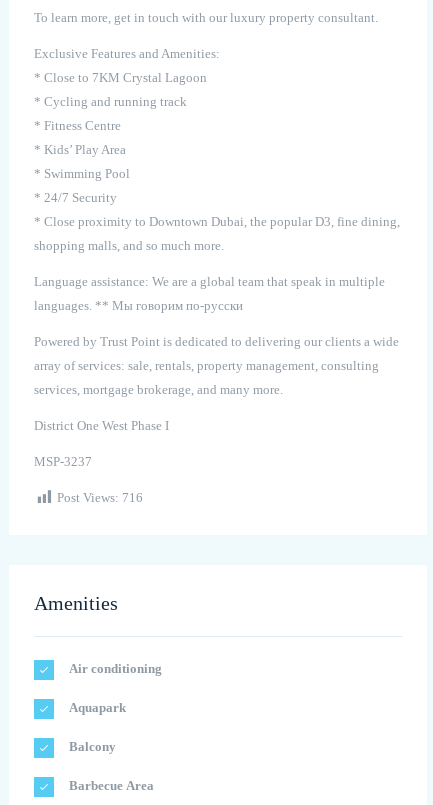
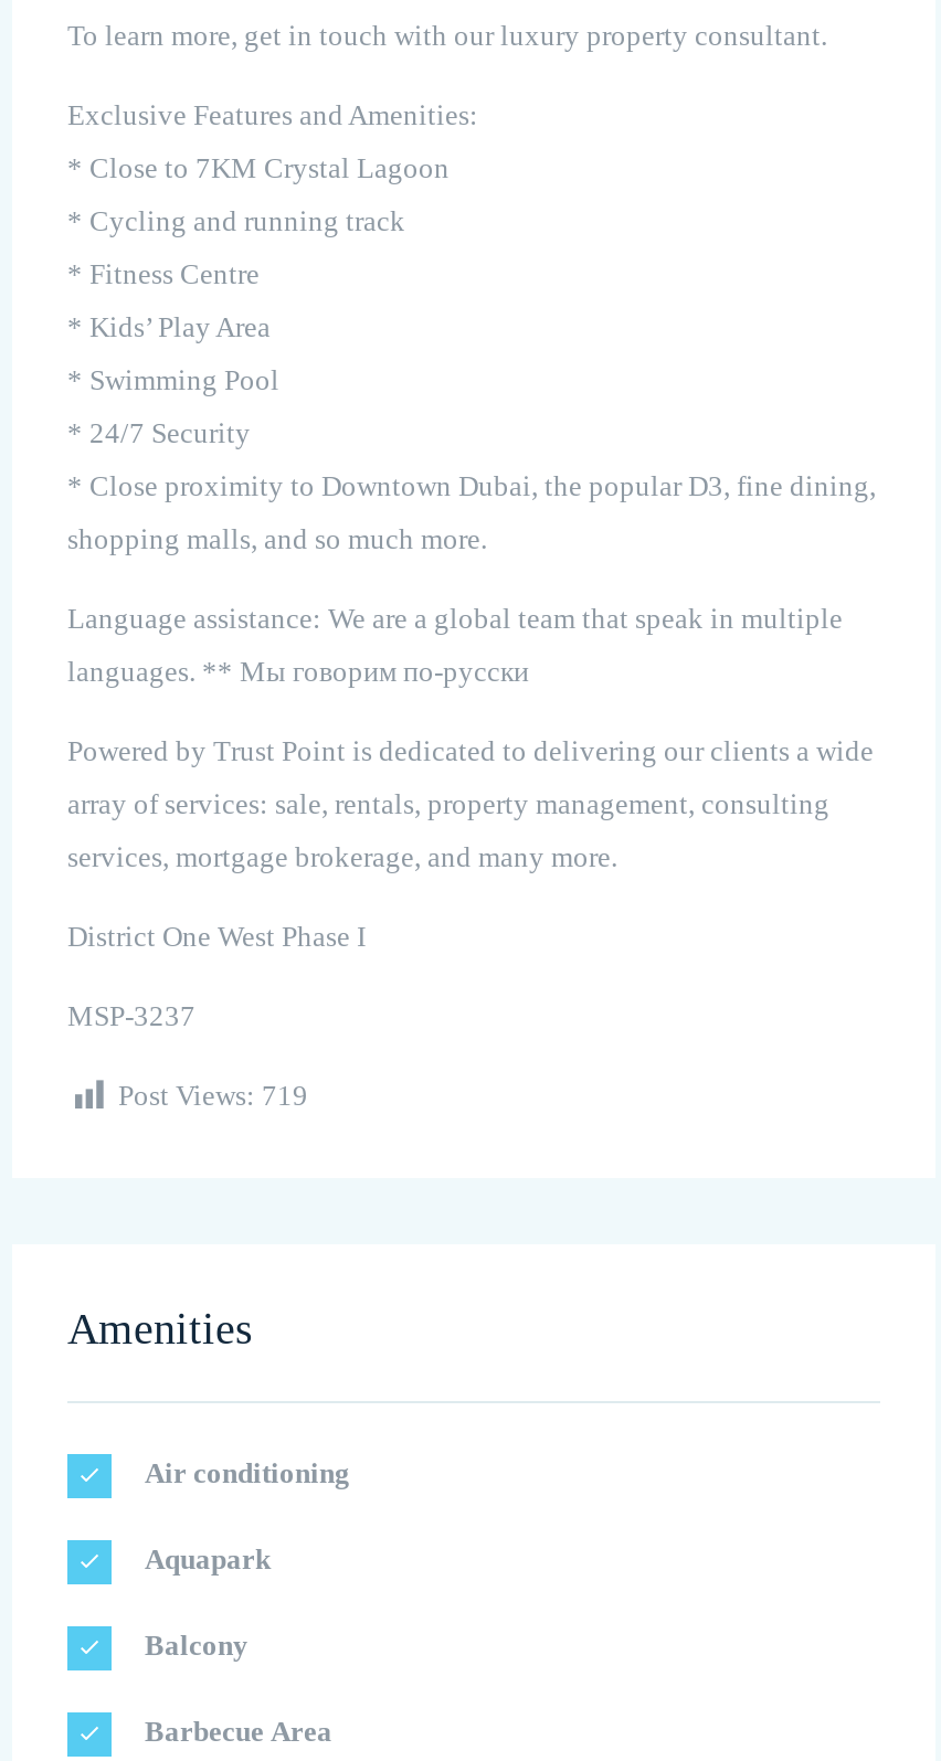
- Post Views: 716
+ Post Views: 719
